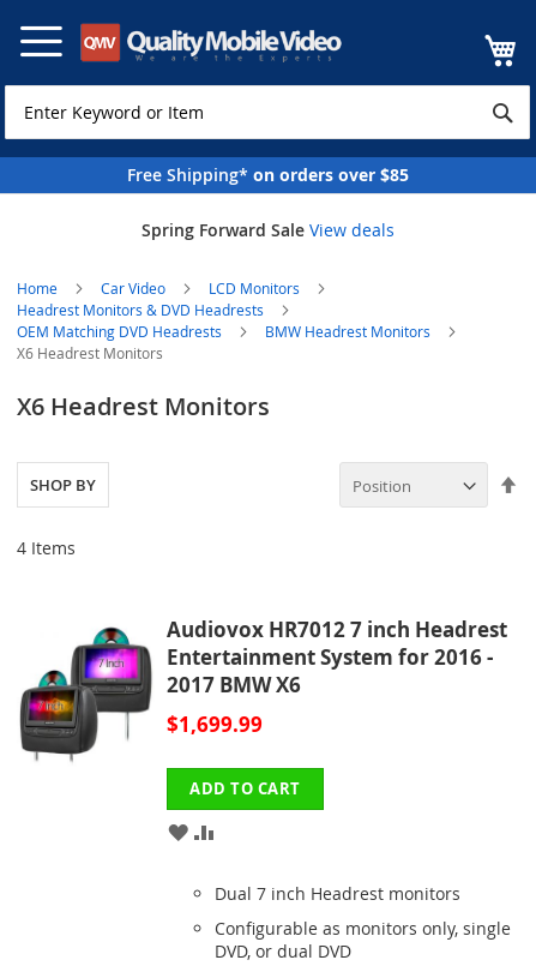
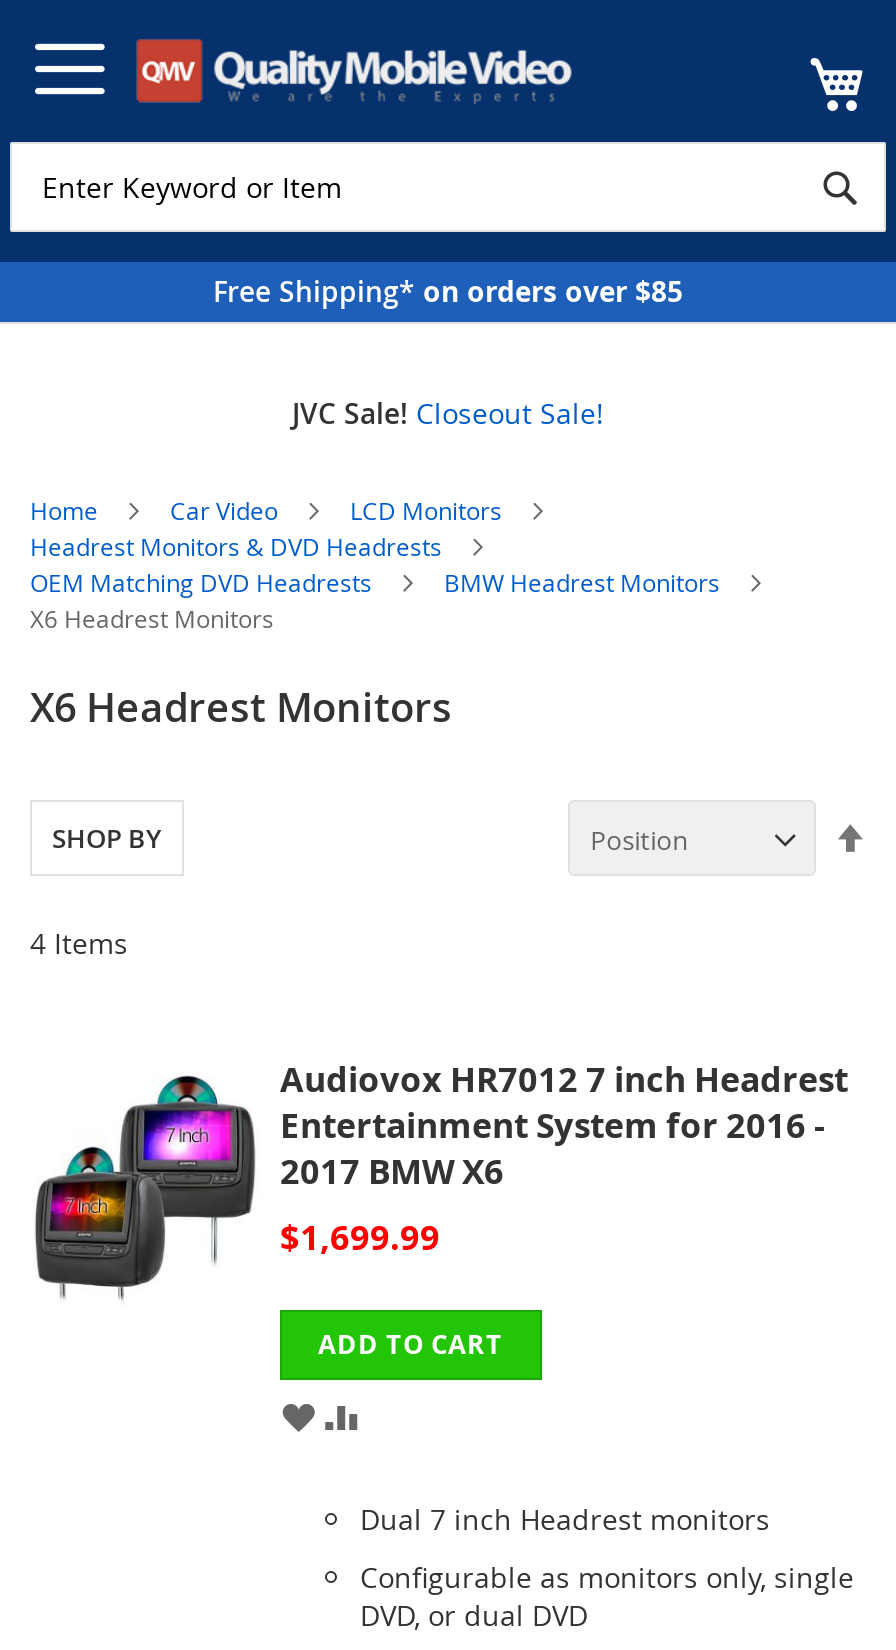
- Spring Forward Sale View deals
+ JVC Sale! Closeout Sale!
